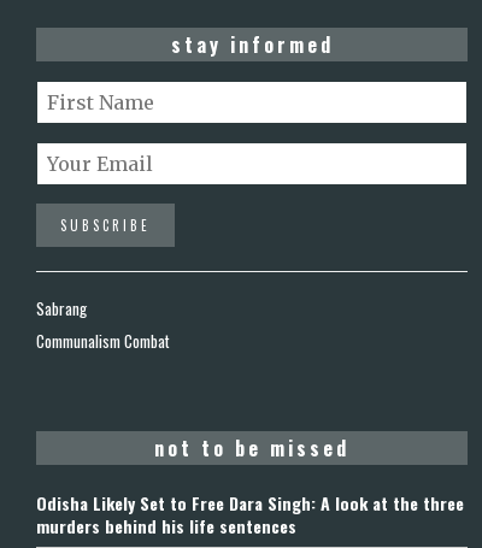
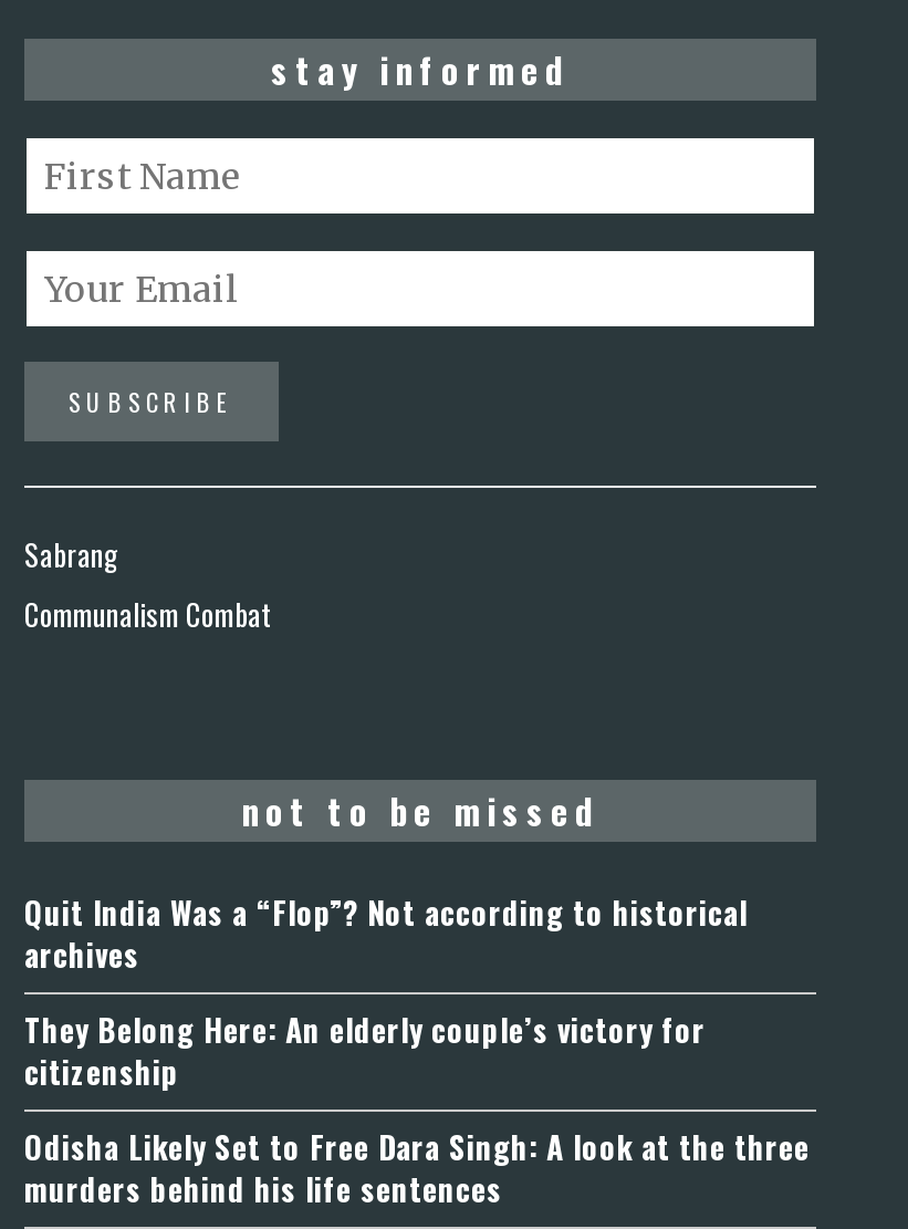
+ Quit India Was a “Flop”? Not according to historical
+ archives
+ They Belong Here: An elderly couple’s victory for
+ citizenship
